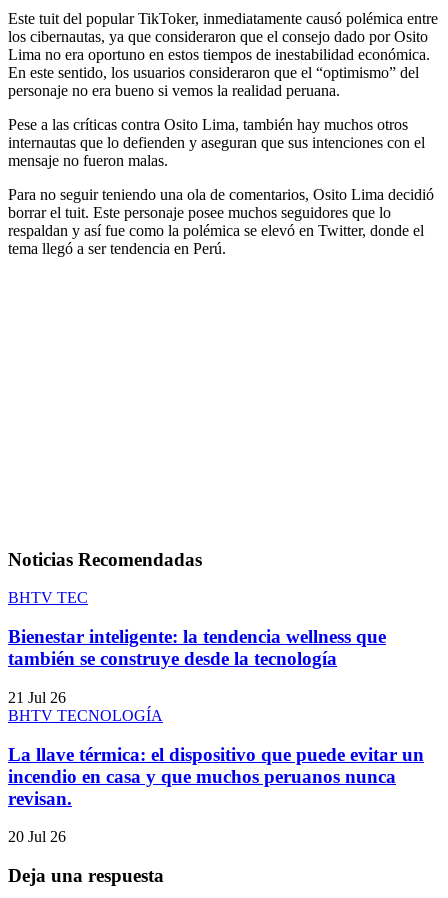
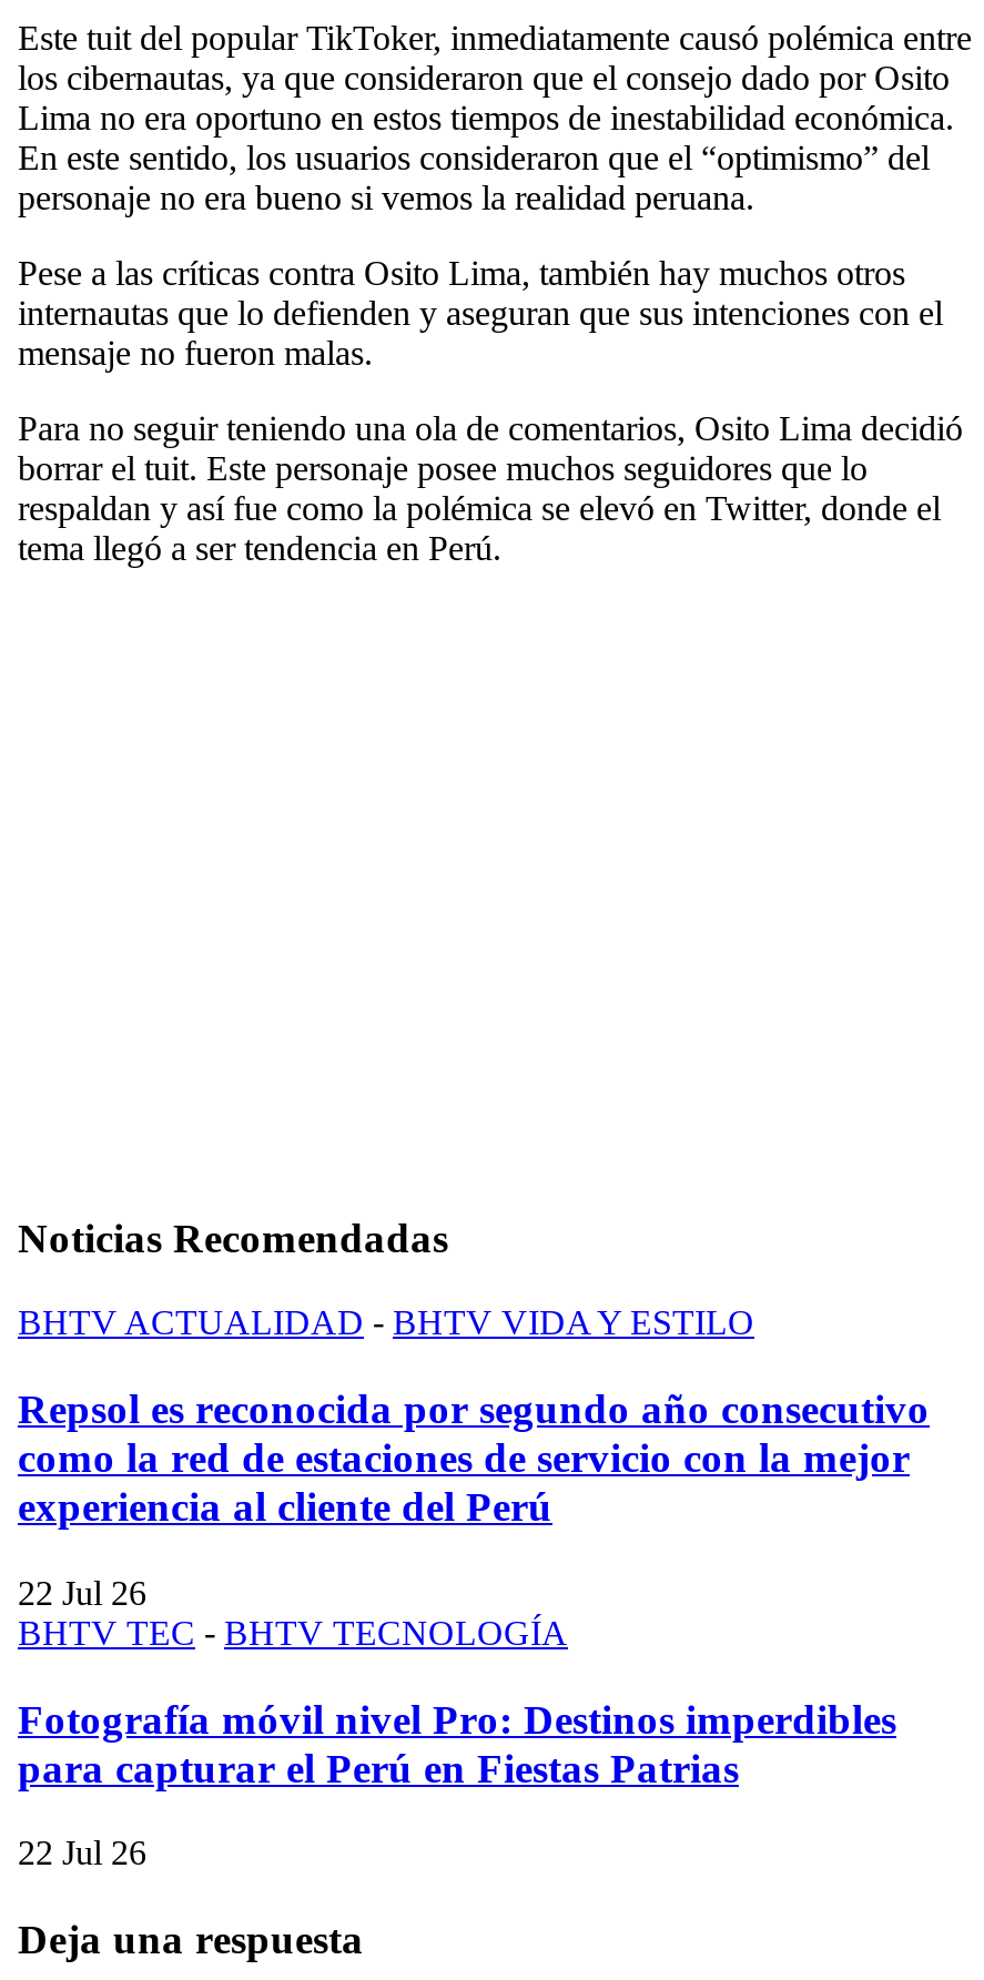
- BHTV TEC
+ BHTV ACTUALIDAD - BHTV VIDA Y ESTILO

- Bienestar inteligente: la tendencia wellness que
- también se construye desde la tecnología
+ Repsol es reconocida por segundo año consecutivo
+ como la red de estaciones de servicio con la mejor
+ experiencia al cliente del Perú

- 21 Jul 26
- BHTV TECNOLOGÍA
+ 22 Jul 26
+ BHTV TEC - BHTV TECNOLOGÍA

- La llave térmica: el dispositivo que puede evitar un
- incendio en casa y que muchos peruanos nunca
- revisan.
+ Fotografía móvil nivel Pro: Destinos imperdibles
+ para capturar el Perú en Fiestas Patrias

- 20 Jul 26
+ 22 Jul 26
